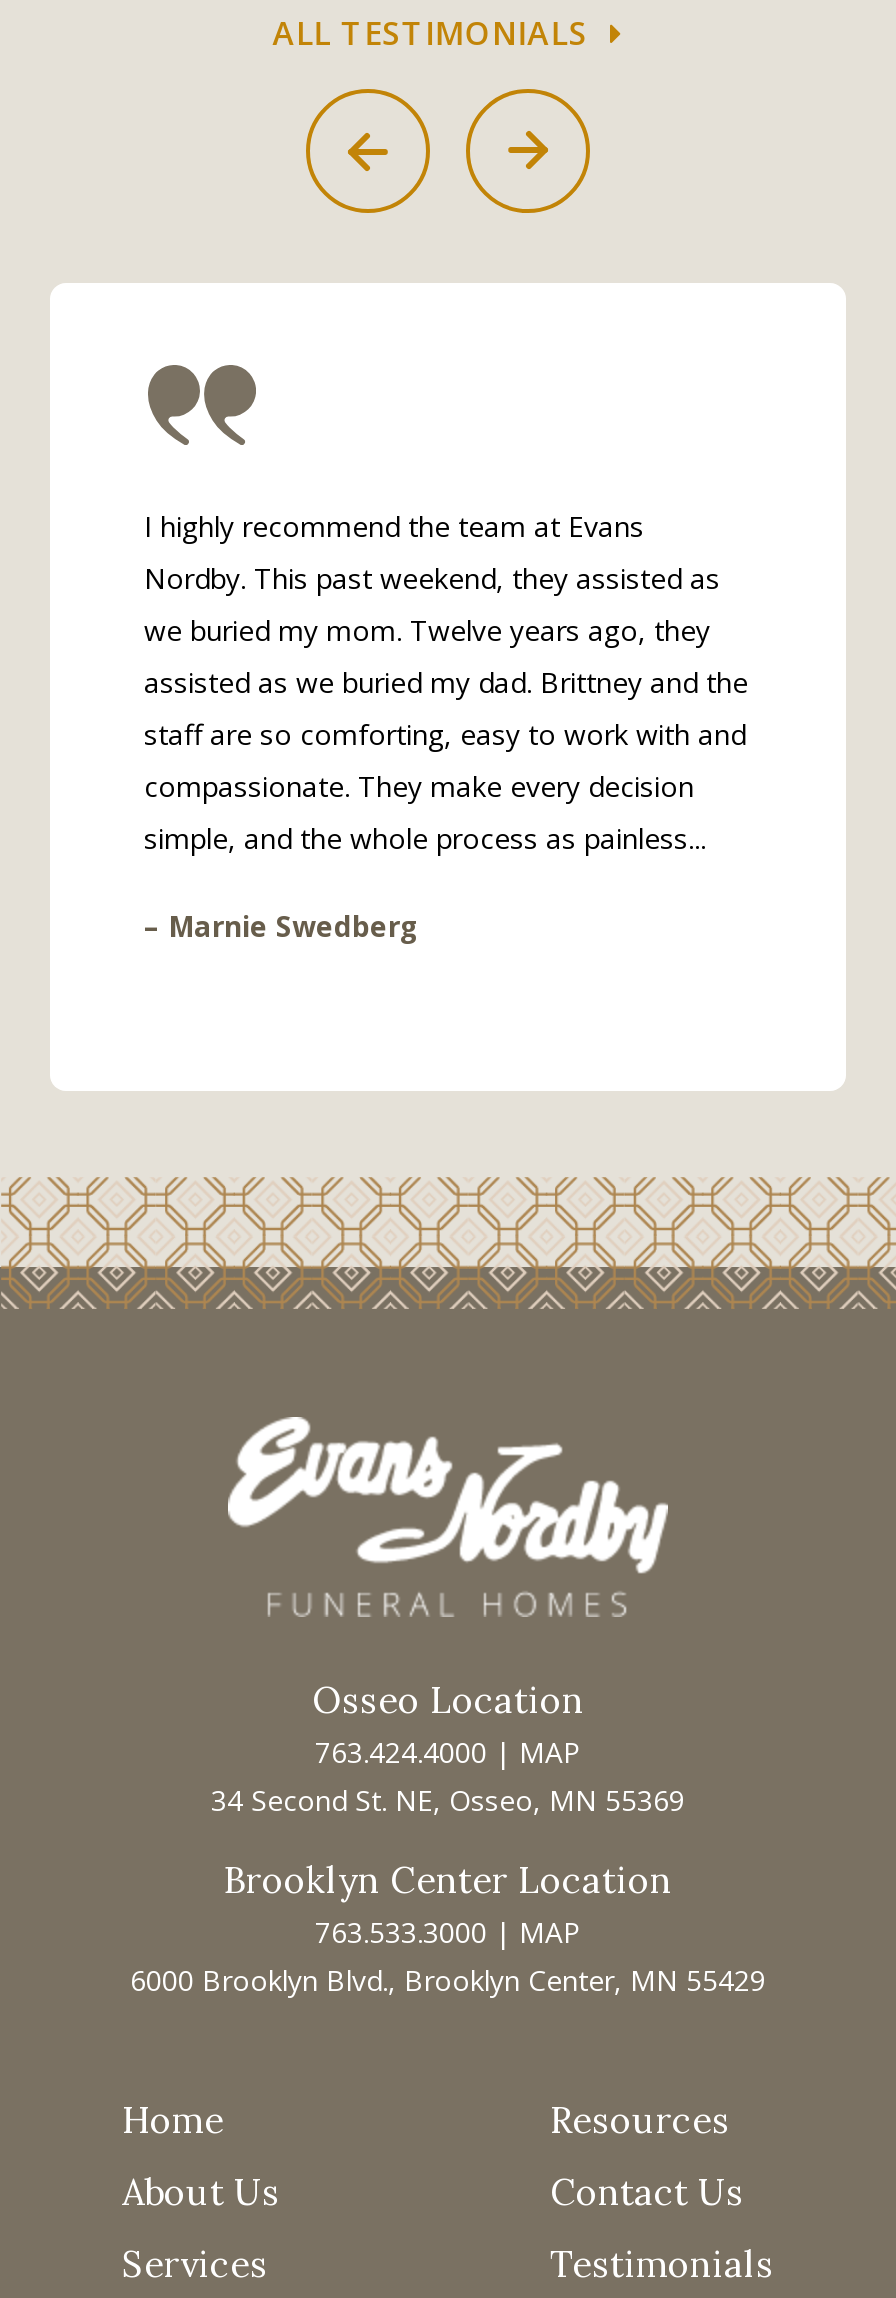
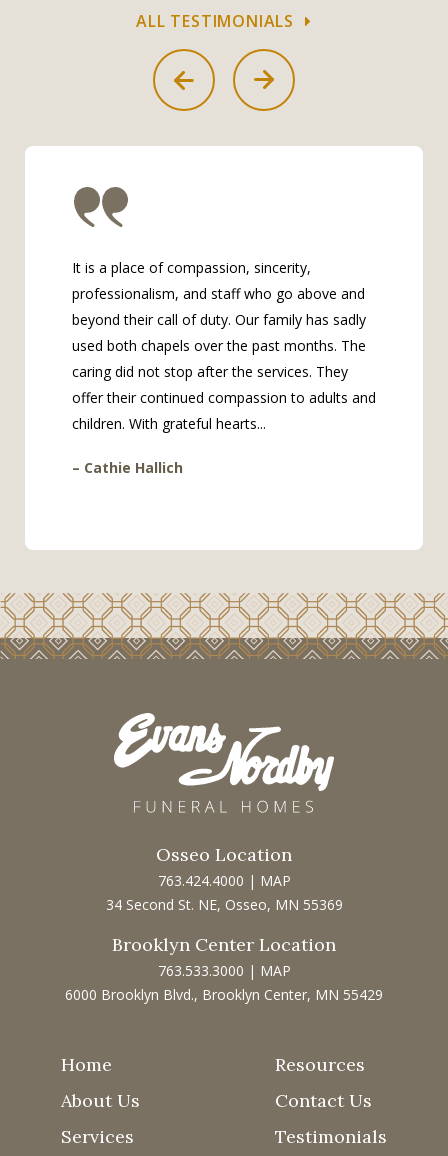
- I highly recommend the team at Evans
- Nordby. This past weekend, they assisted as
- we buried my mom. Twelve years ago, they
- assisted as we buried my dad. Brittney and the
- staff are so comforting, easy to work with and
- compassionate. They make every decision
- simple, and the whole process as painless...
+ It is a place of compassion, sincerity,
+ professionalism, and staff who go above and
+ beyond their call of duty. Our family has sadly
+ used both chapels over the past months. The
+ caring did not stop after the services. They
+ offer their continued compassion to adults and
+ children. With grateful hearts...

- – Marnie Swedberg
+ – Cathie Hallich
